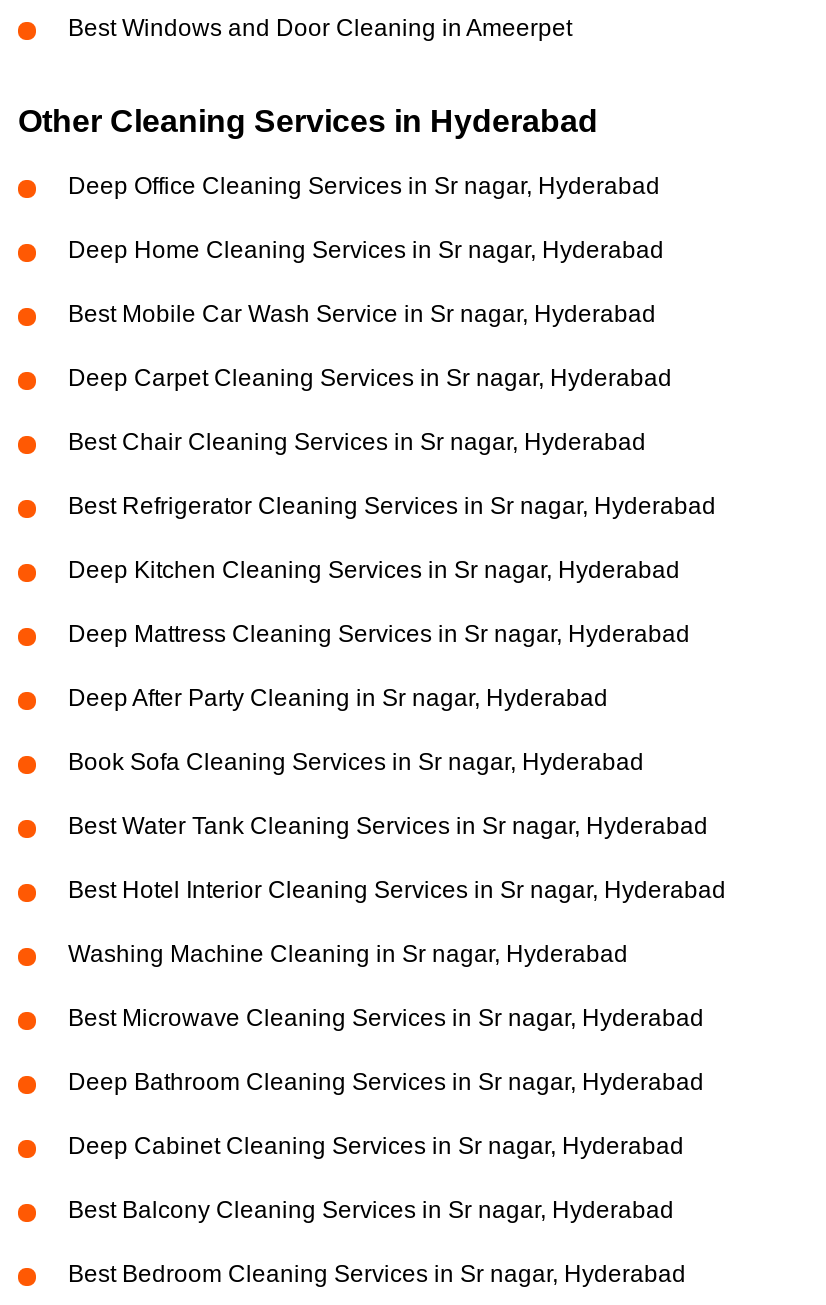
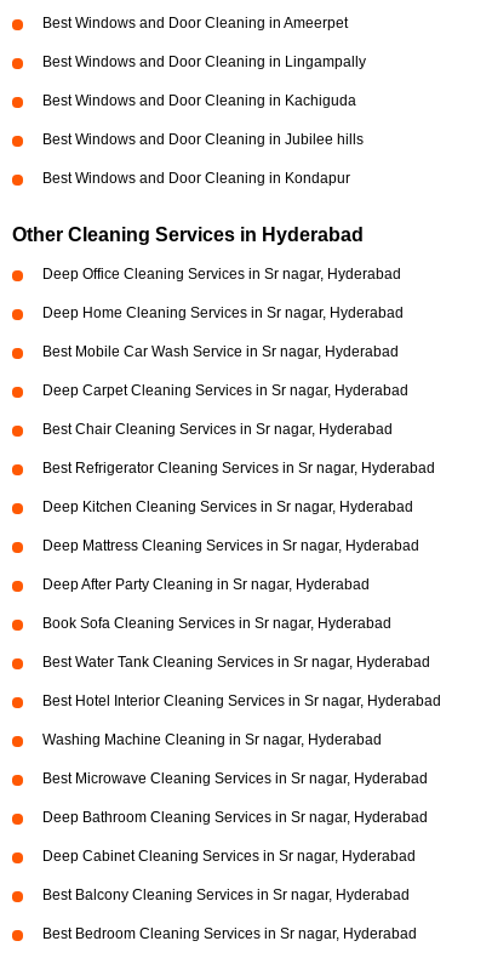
+ Best Windows and Door Cleaning in Lingampally
+ Best Windows and Door Cleaning in Kachiguda
+ Best Windows and Door Cleaning in Jubilee hills
+ Best Windows and Door Cleaning in Kondapur
